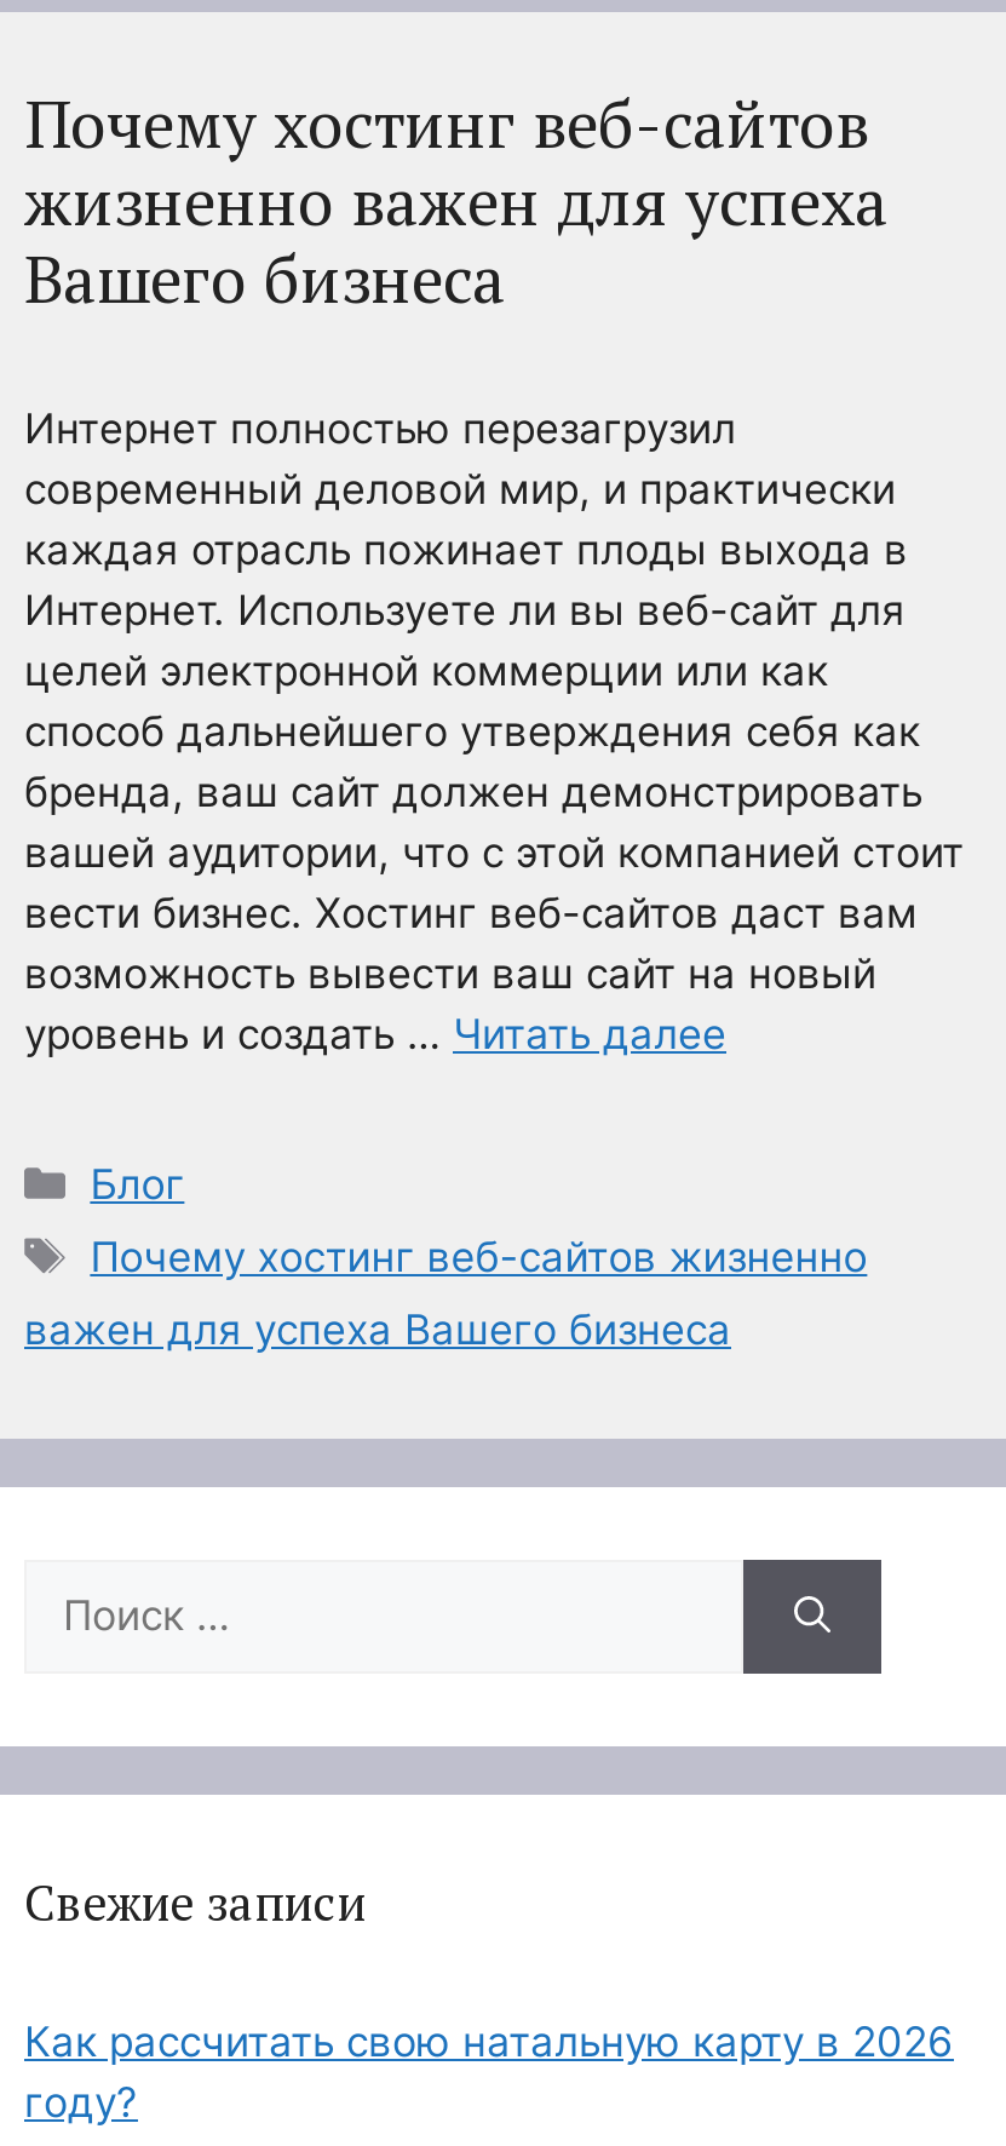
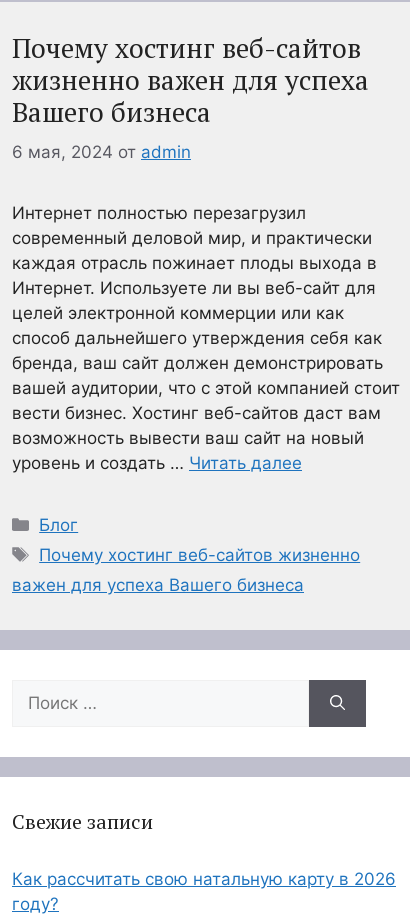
+ 6 мая, 2024 от admin
